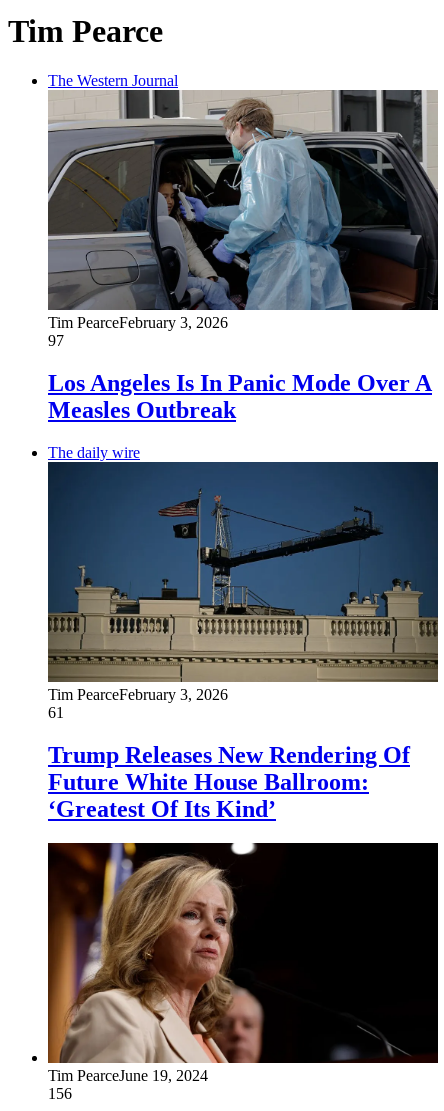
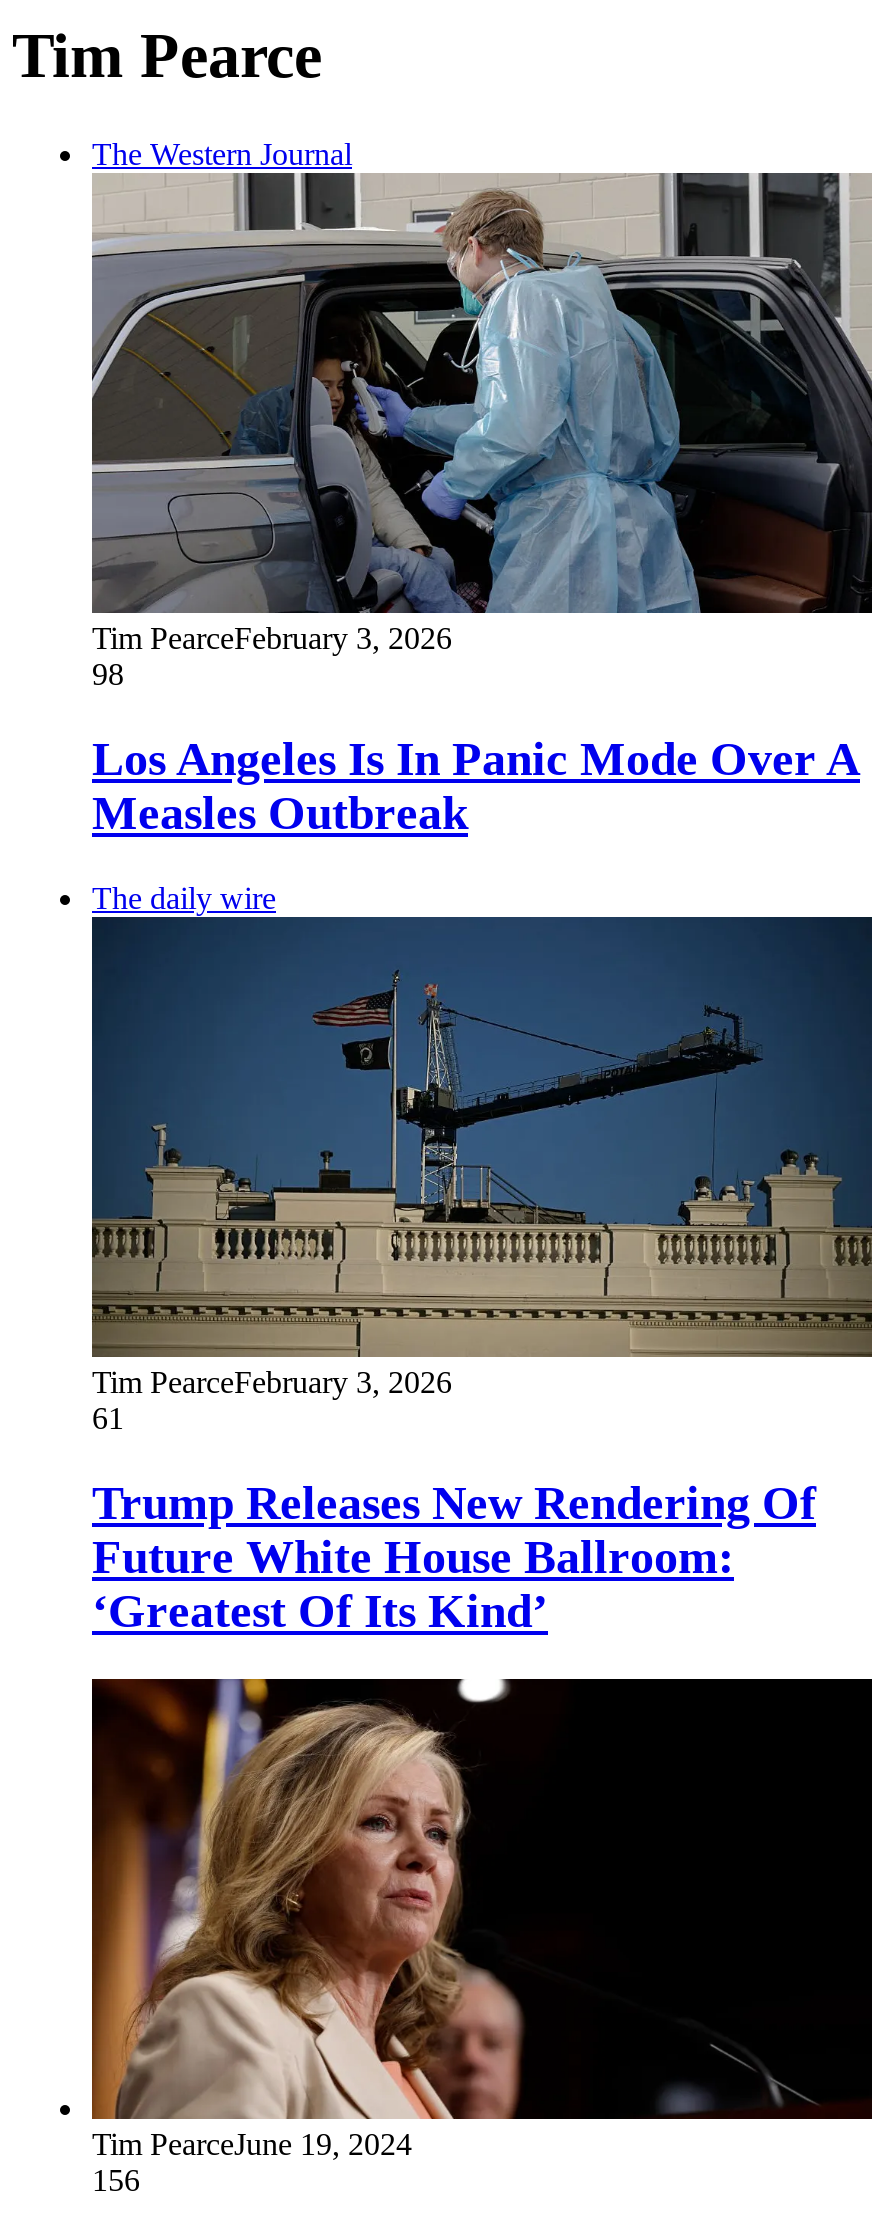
- 97
+ 98
